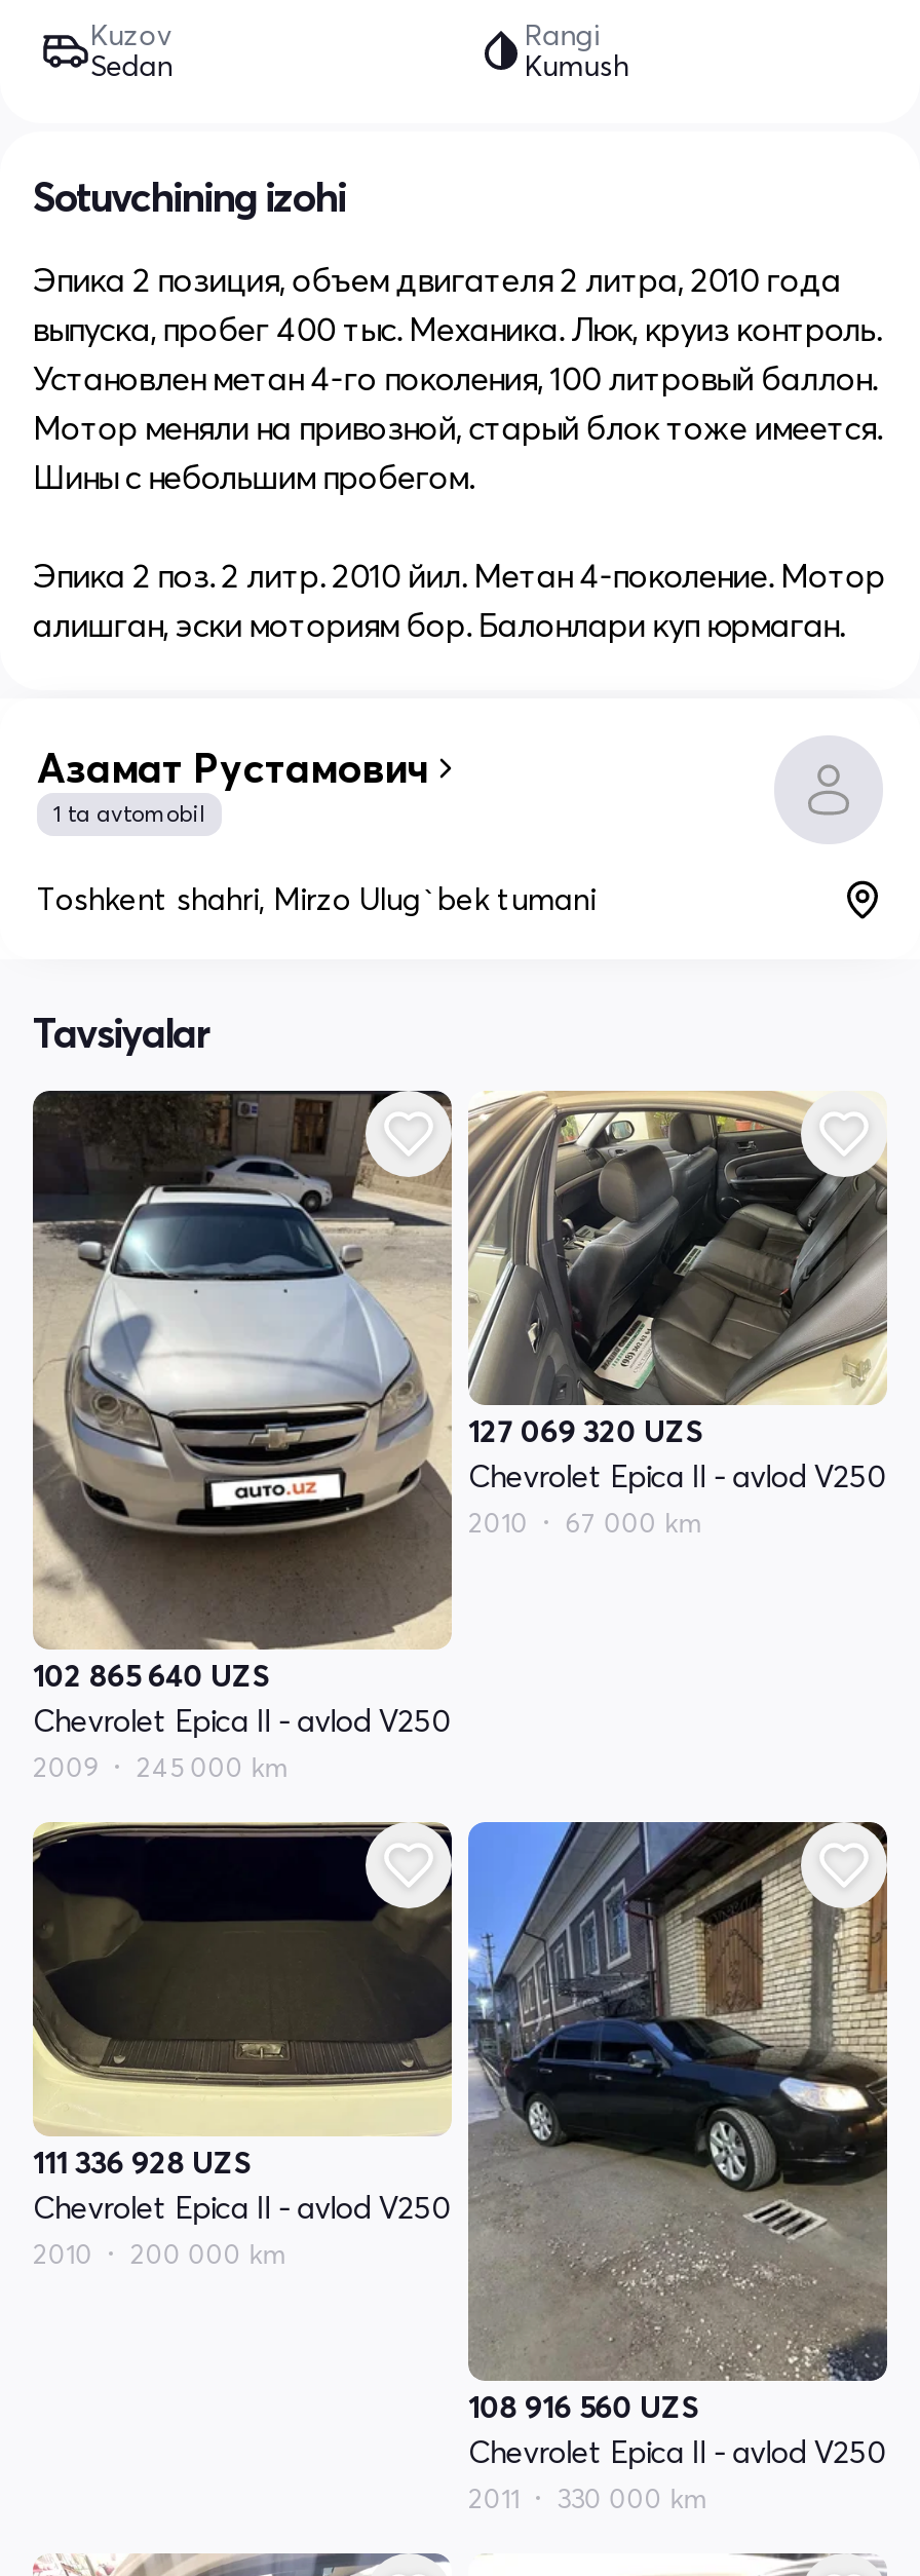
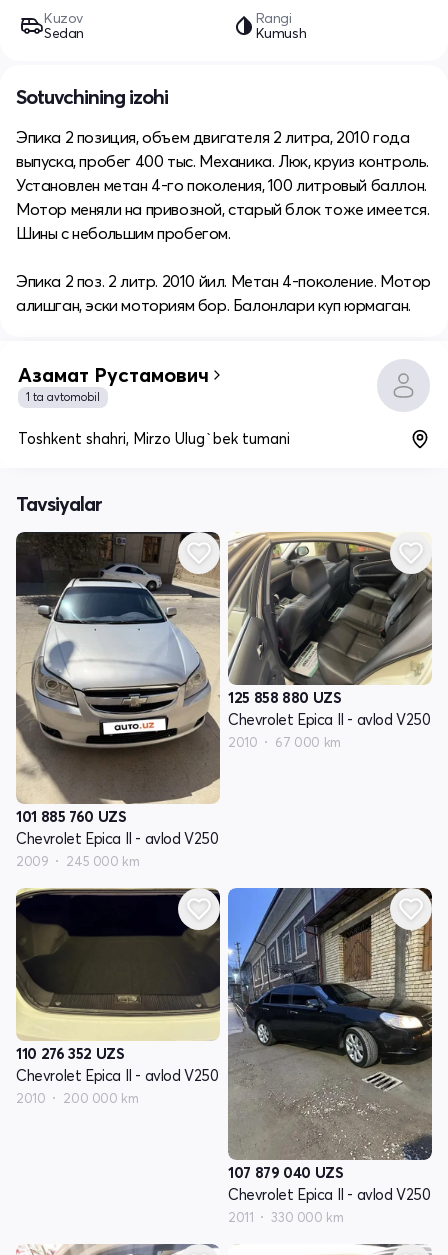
- 127 069 320 UZS
+ 125 858 880 UZS

- 102 865 640 UZS
+ 101 885 760 UZS

- 111 336 928 UZS
+ 110 276 352 UZS

- 108 916 560 UZS
+ 107 879 040 UZS
